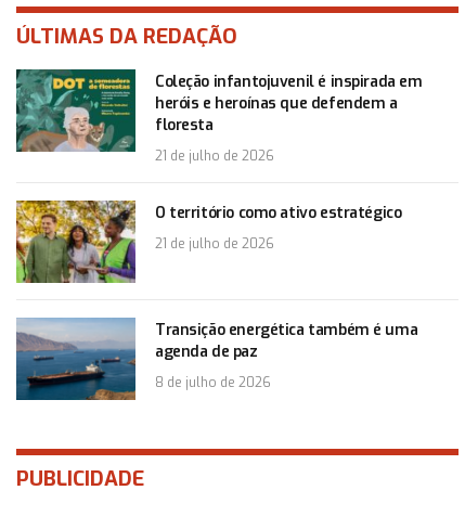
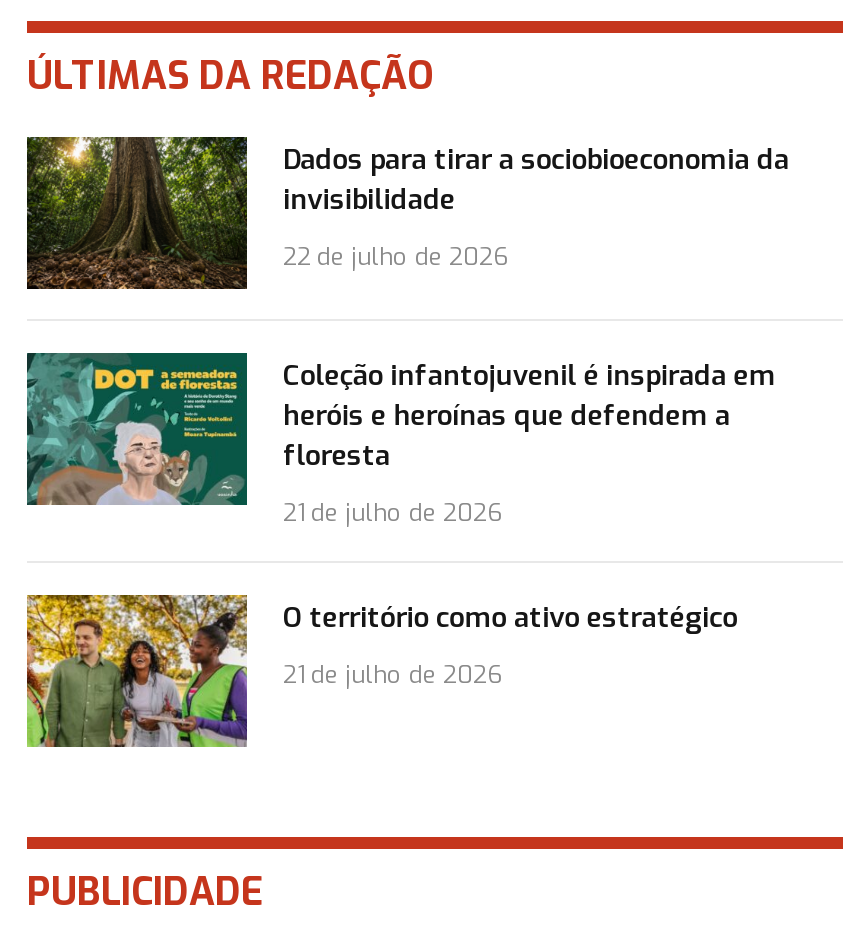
+ [image]
+ Dados para tirar a sociobioeconomia da
+ invisibilidade
+ 22 de julho de 2026

moved down: [image] | Coleção infantojuvenil é inspirada em | heróis e heroínas que defendem a | floresta | 21 de julho de 2026 | O território como ativo estratégico | 21 de julho de 2026

- [image]
- Transição energética também é uma
- agenda de paz
- 8 de julho de 2026
